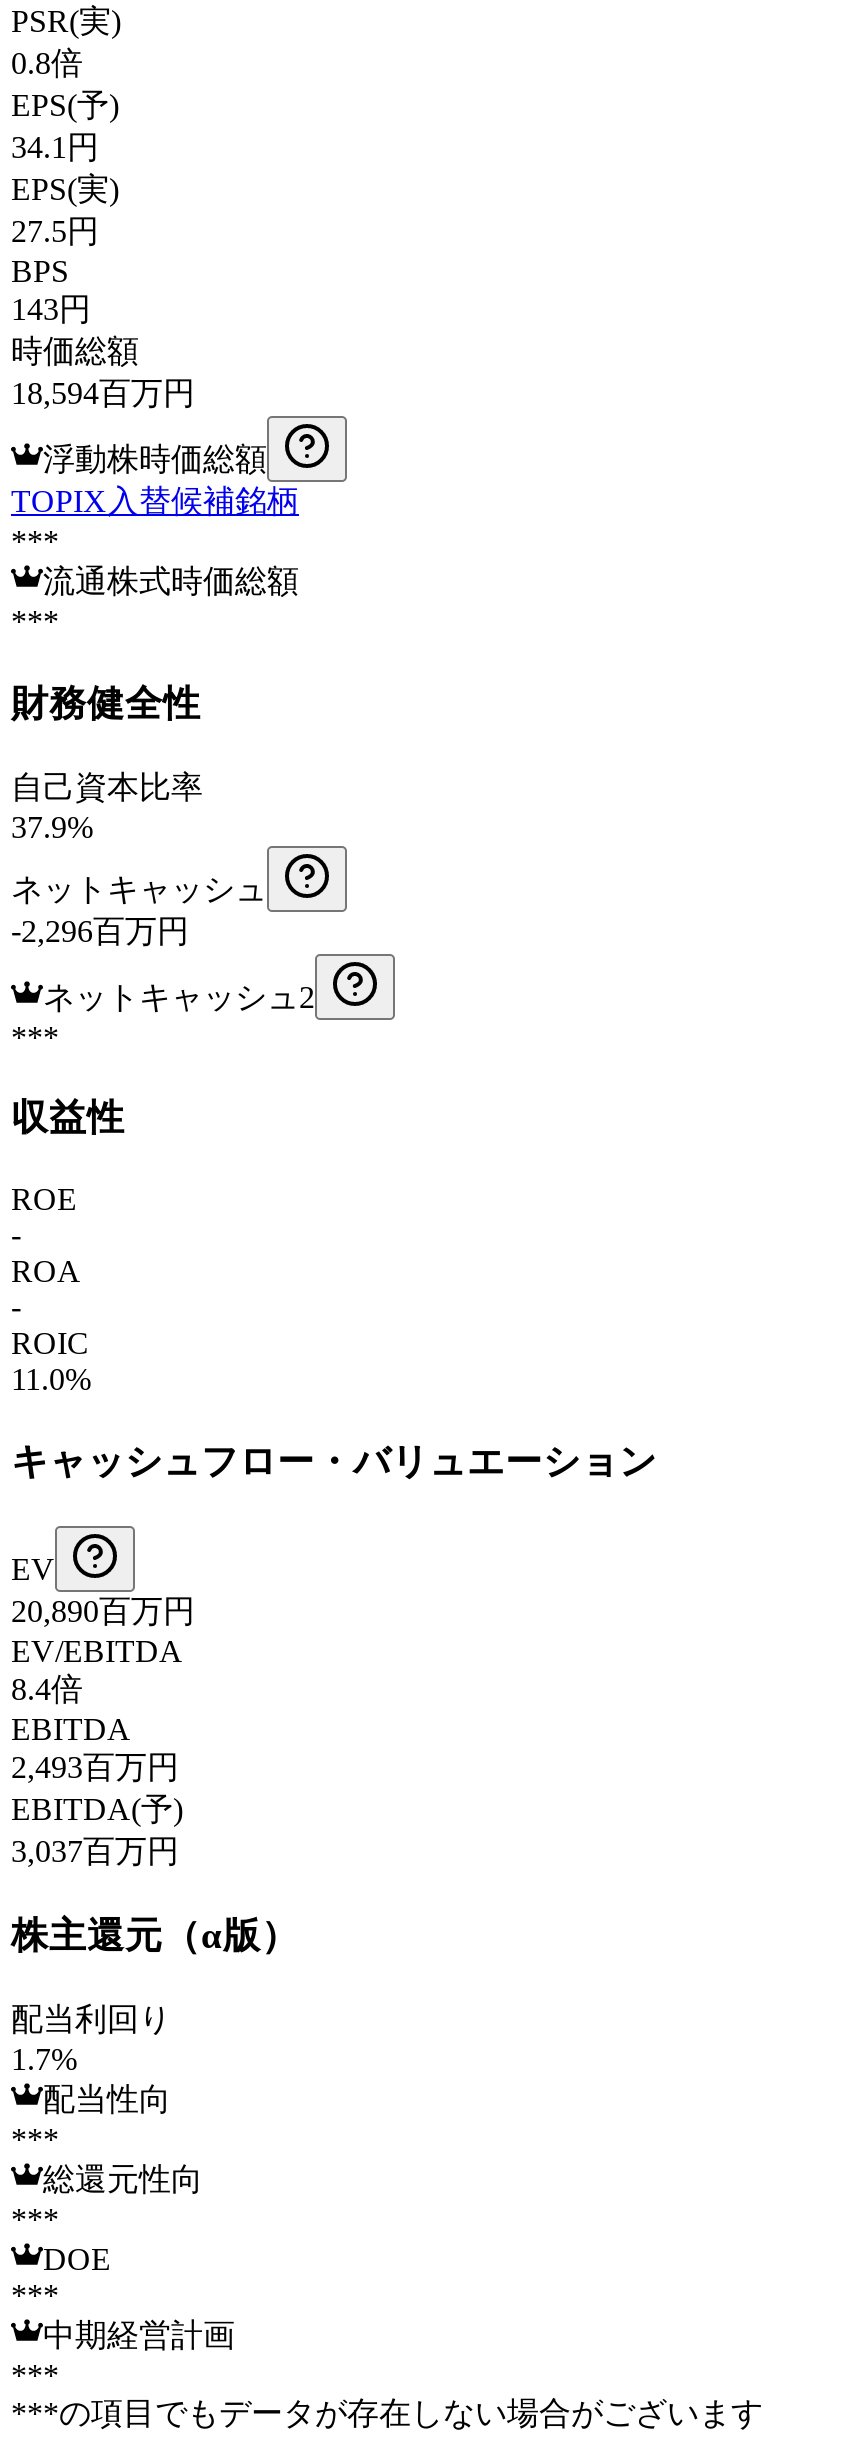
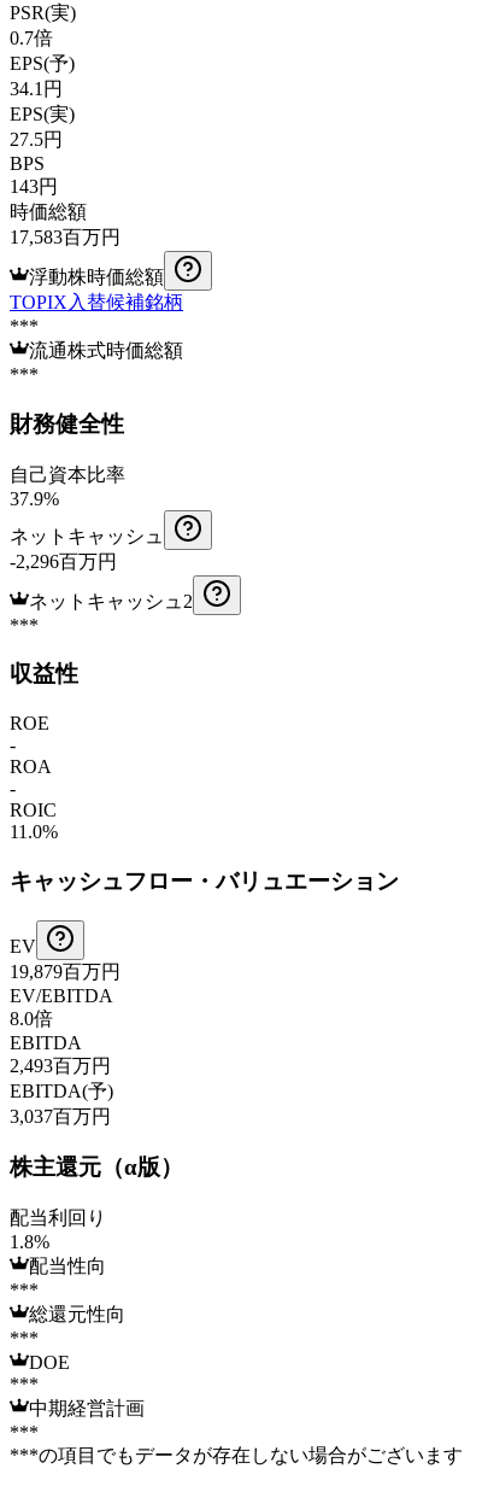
- 0.8倍
+ 0.7倍

- 18,594百万円
+ 17,583百万円

- 20,890百万円
+ 19,879百万円

- 8.4倍
+ 8.0倍

- 1.7%
+ 1.8%
